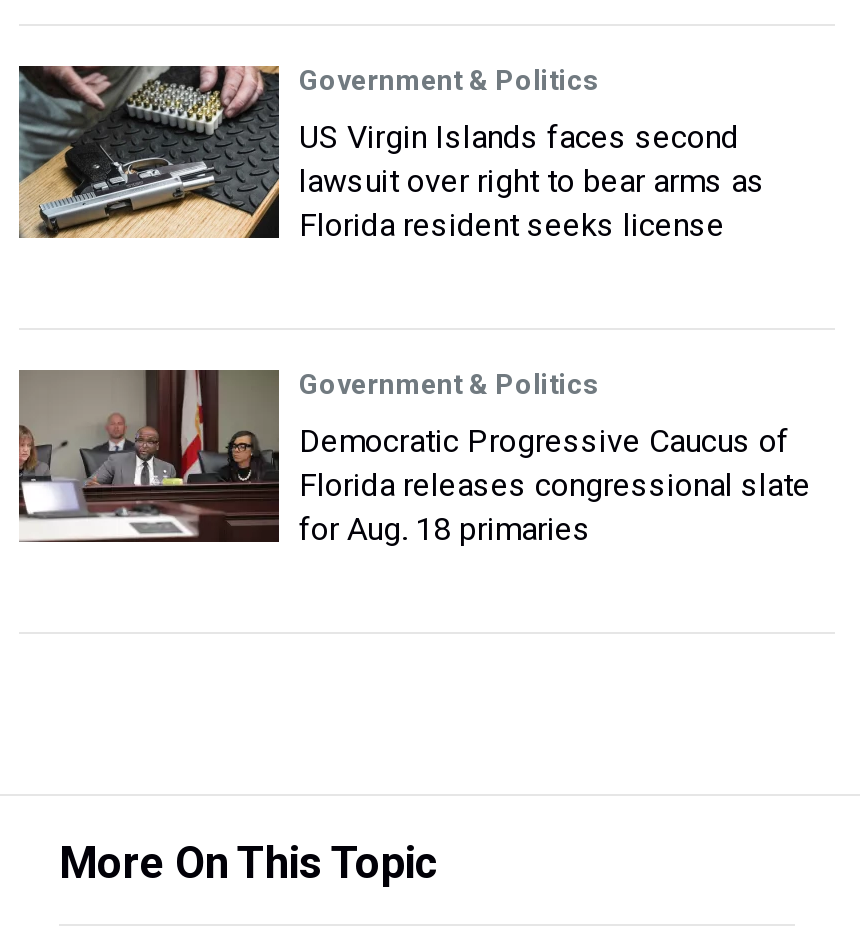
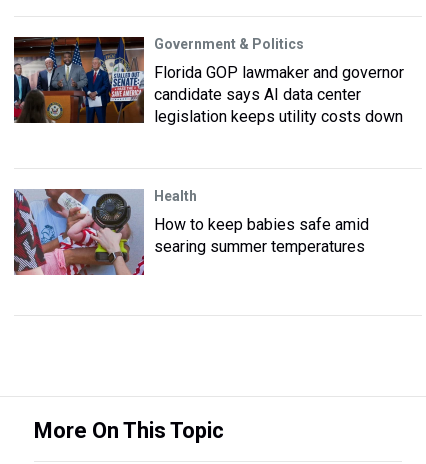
- [image]
- US Virgin Islands faces second
- lawsuit over right to bear arms as
- Florida resident seeks license
+ [image]
+ Florida GOP lawmaker and governor
+ candidate says AI data center
+ legislation keeps utility costs down

- [image]
- Government & Politics
+ [image]
+ Health

- Democratic Progressive Caucus of
- Florida releases congressional slate
- for Aug. 18 primaries
+ How to keep babies safe amid
+ searing summer temperatures
